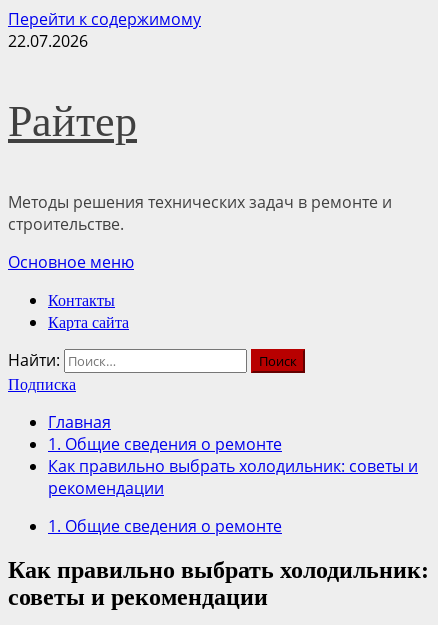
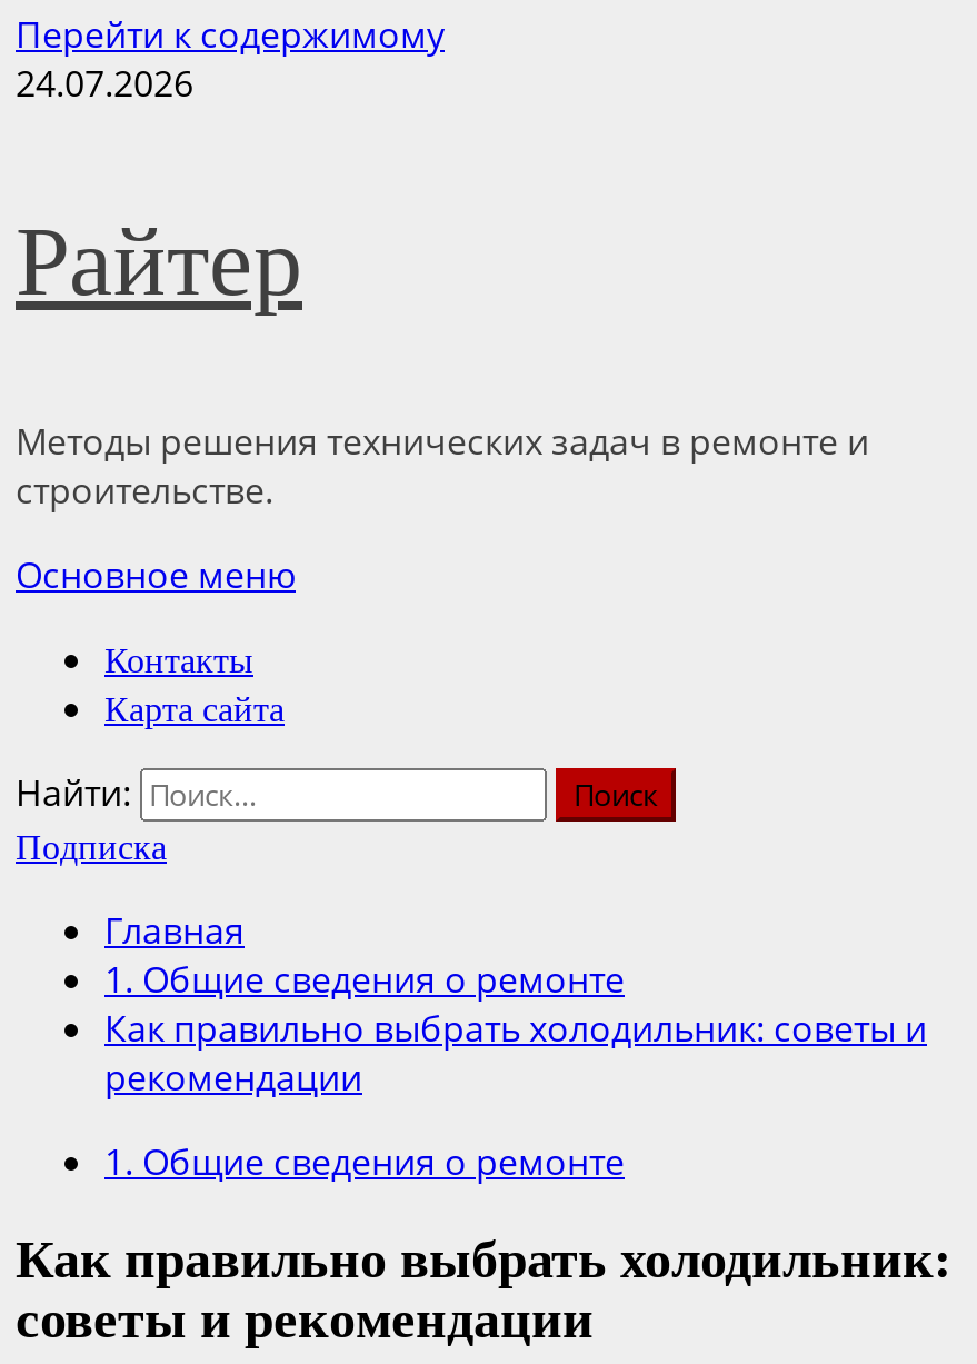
- 22.07.2026
+ 24.07.2026
